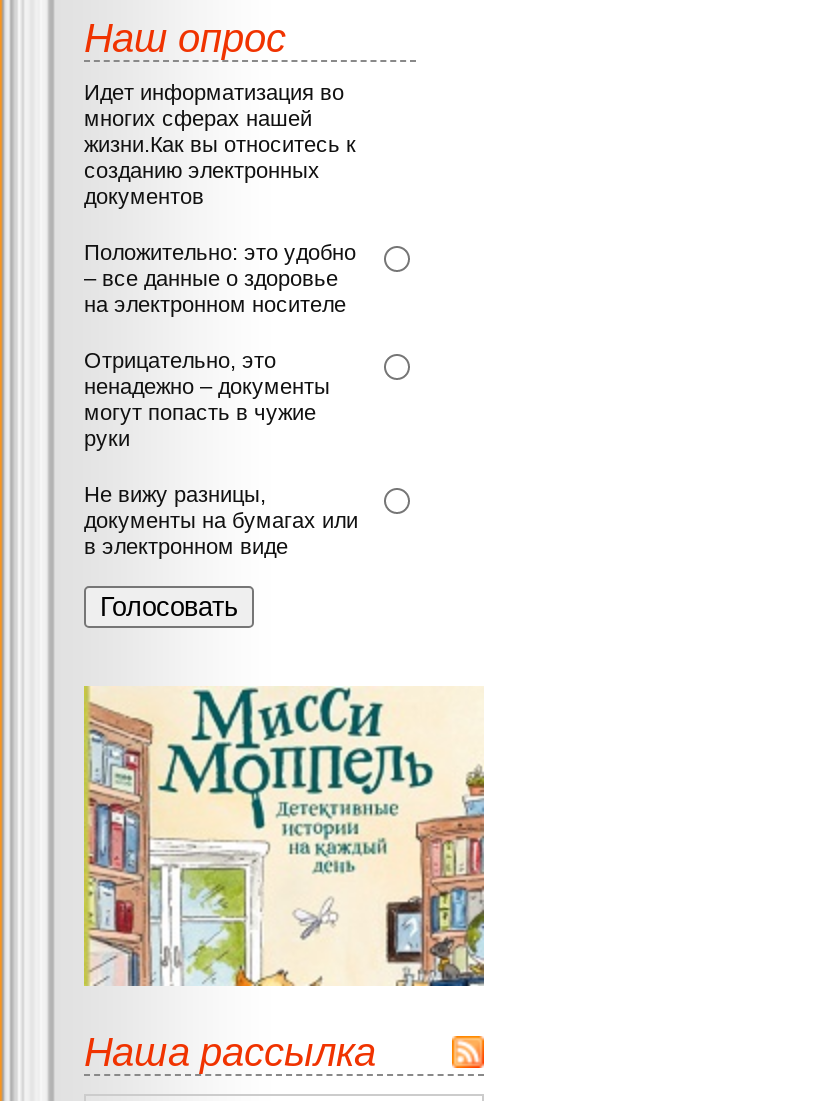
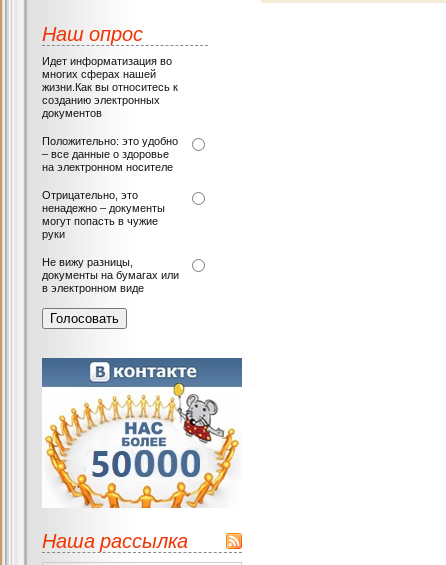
- [image]
+ [image]
